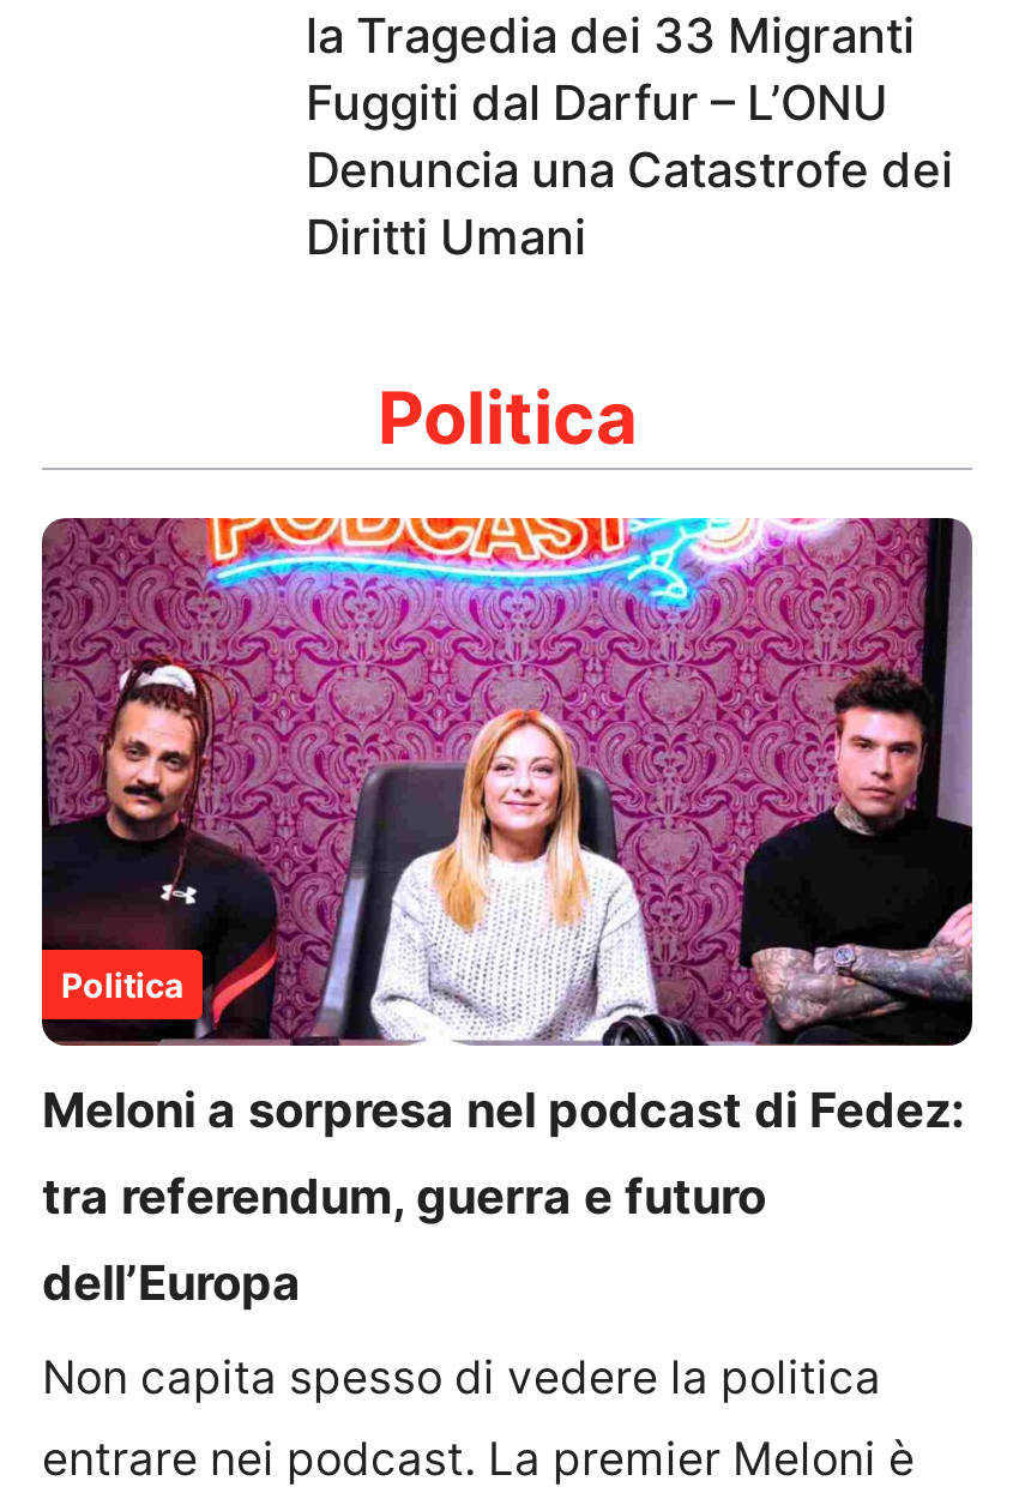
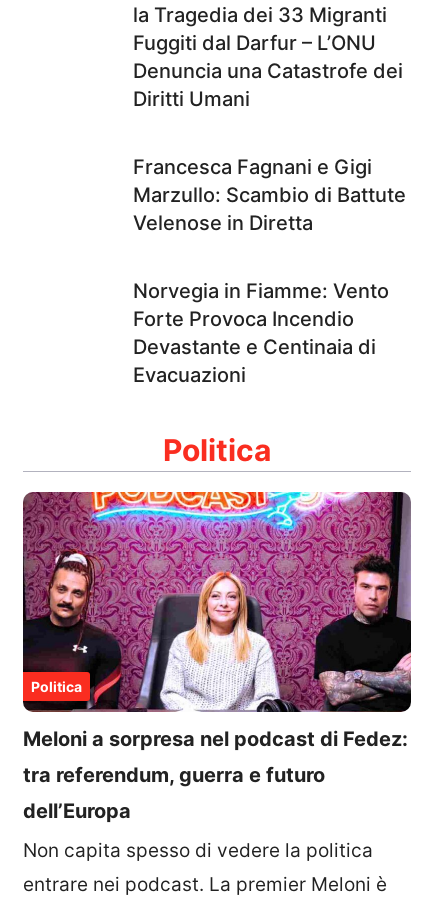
+ Francesca Fagnani e Gigi
+ Marzullo: Scambio di Battute
+ Velenose in Diretta
+ Norvegia in Fiamme: Vento
+ Forte Provoca Incendio
+ Devastante e Centinaia di
+ Evacuazioni
